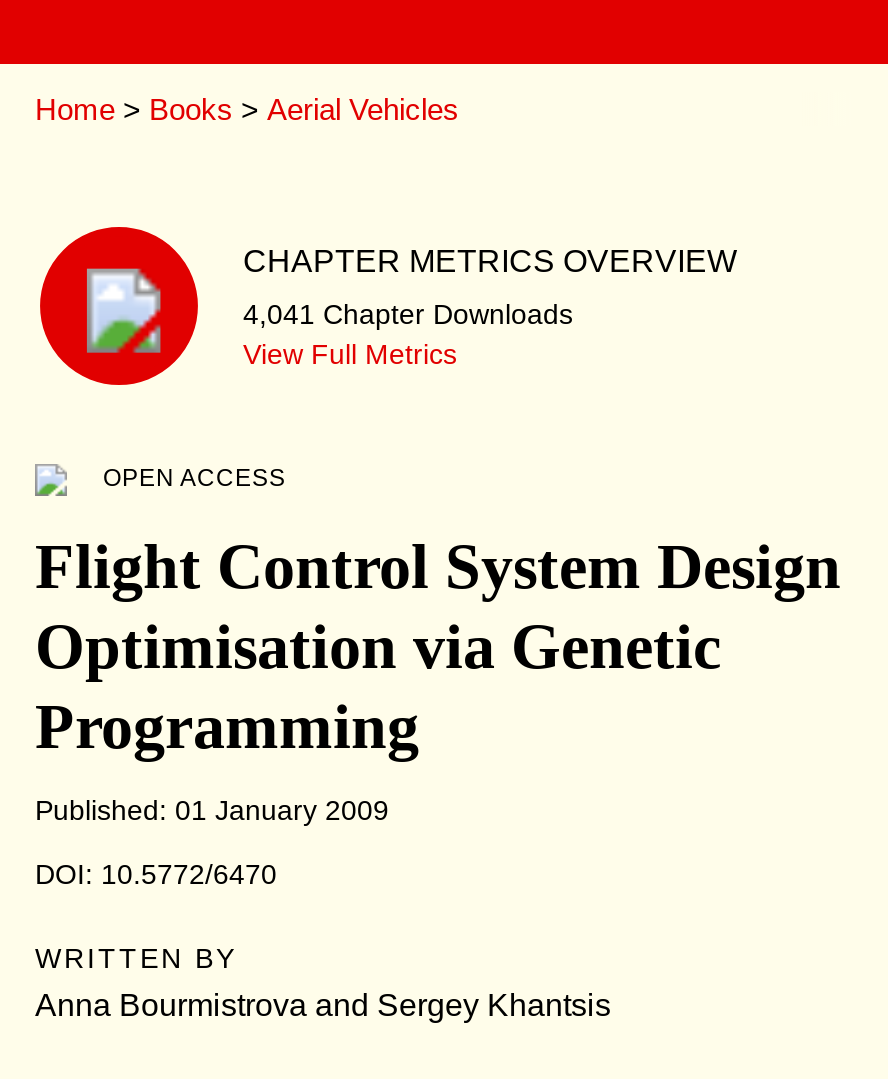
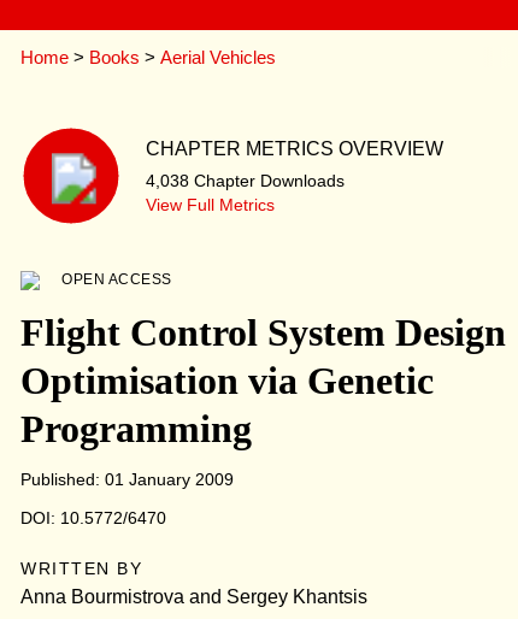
- 4,041 Chapter Downloads
+ 4,038 Chapter Downloads
